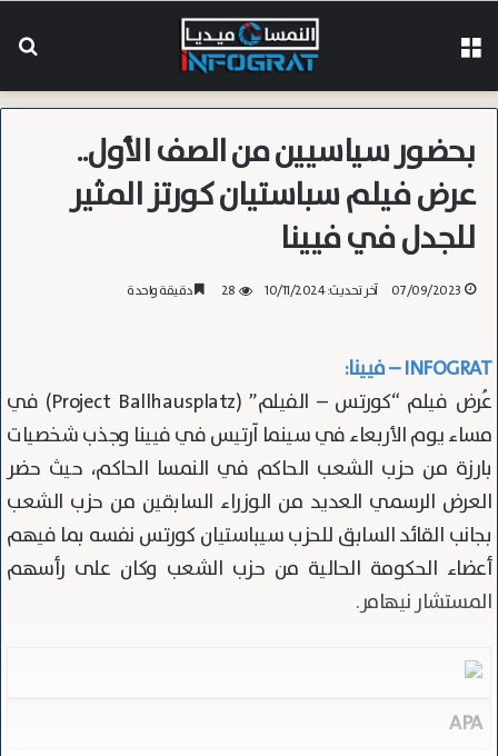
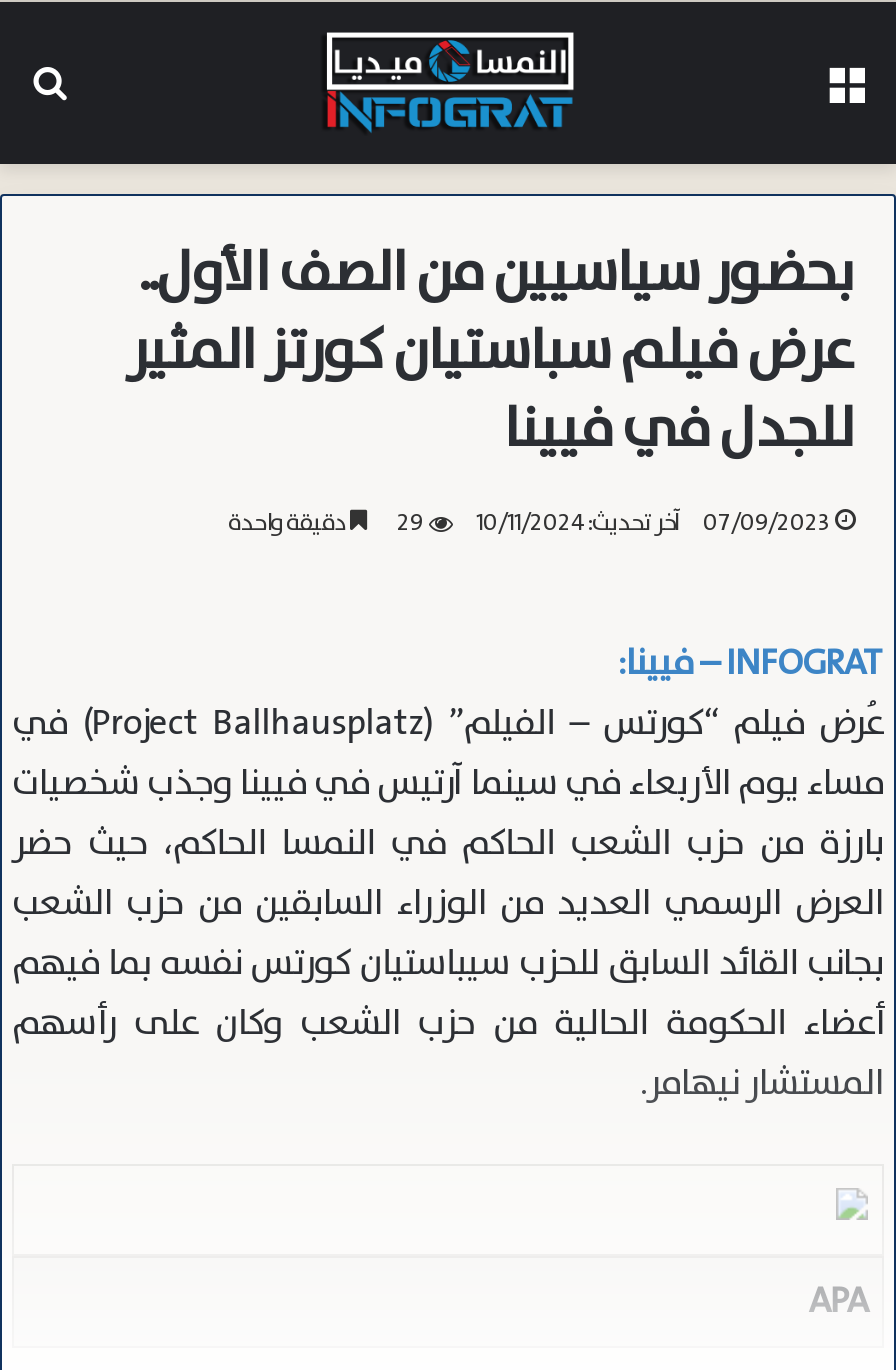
- 28 دقيقة واحدة
+ 29 دقيقة واحدة
